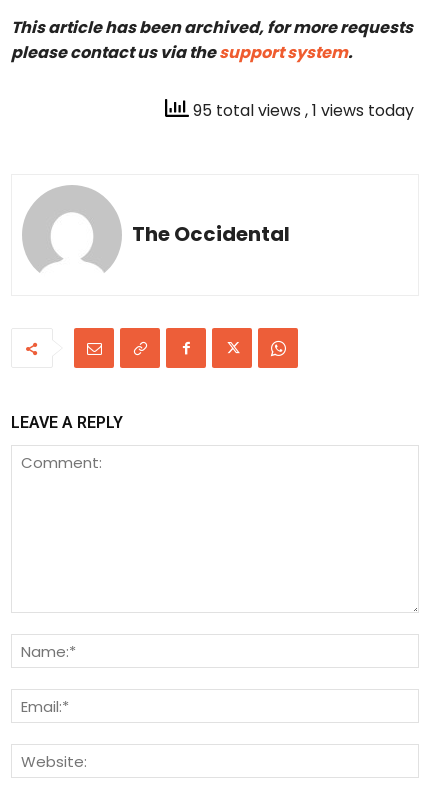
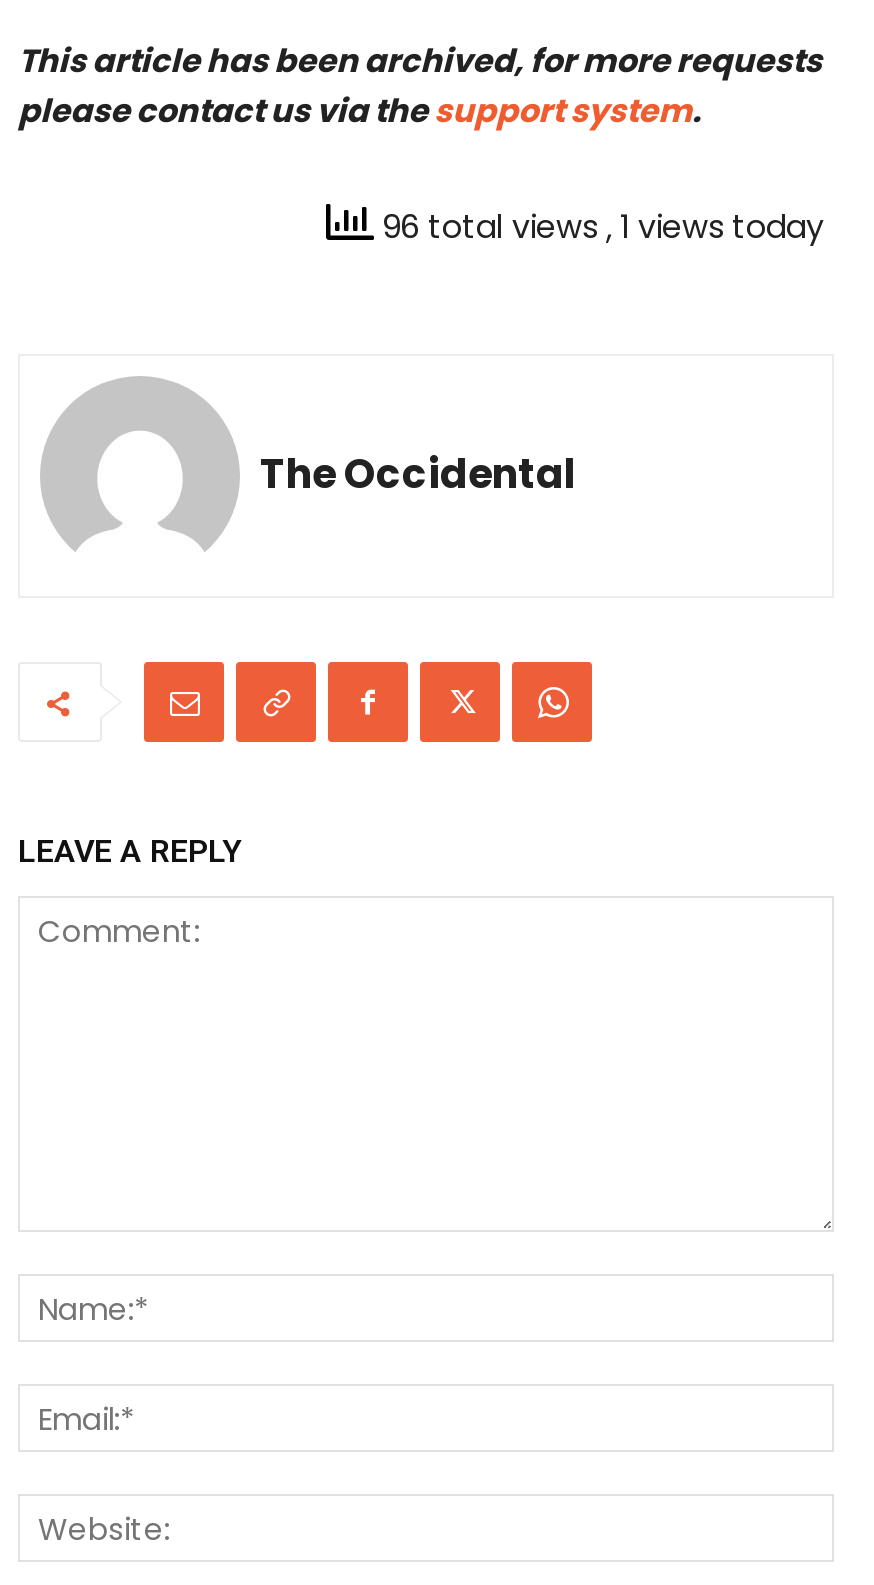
- 95 total views, 1 views today
+ 96 total views, 1 views today
